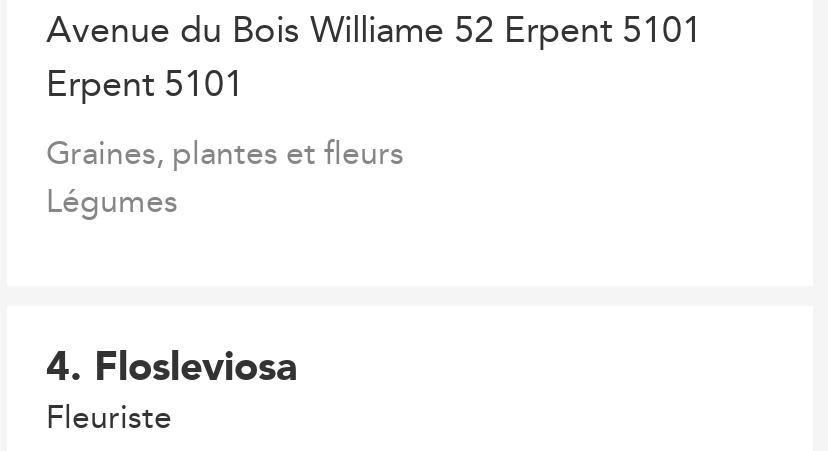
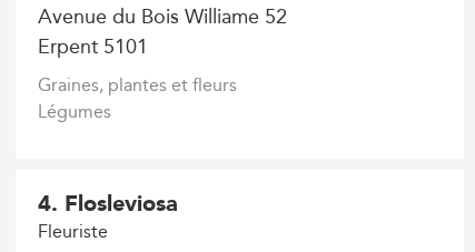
- Avenue du Bois Williame 52 Erpent 5101
+ Avenue du Bois Williame 52
